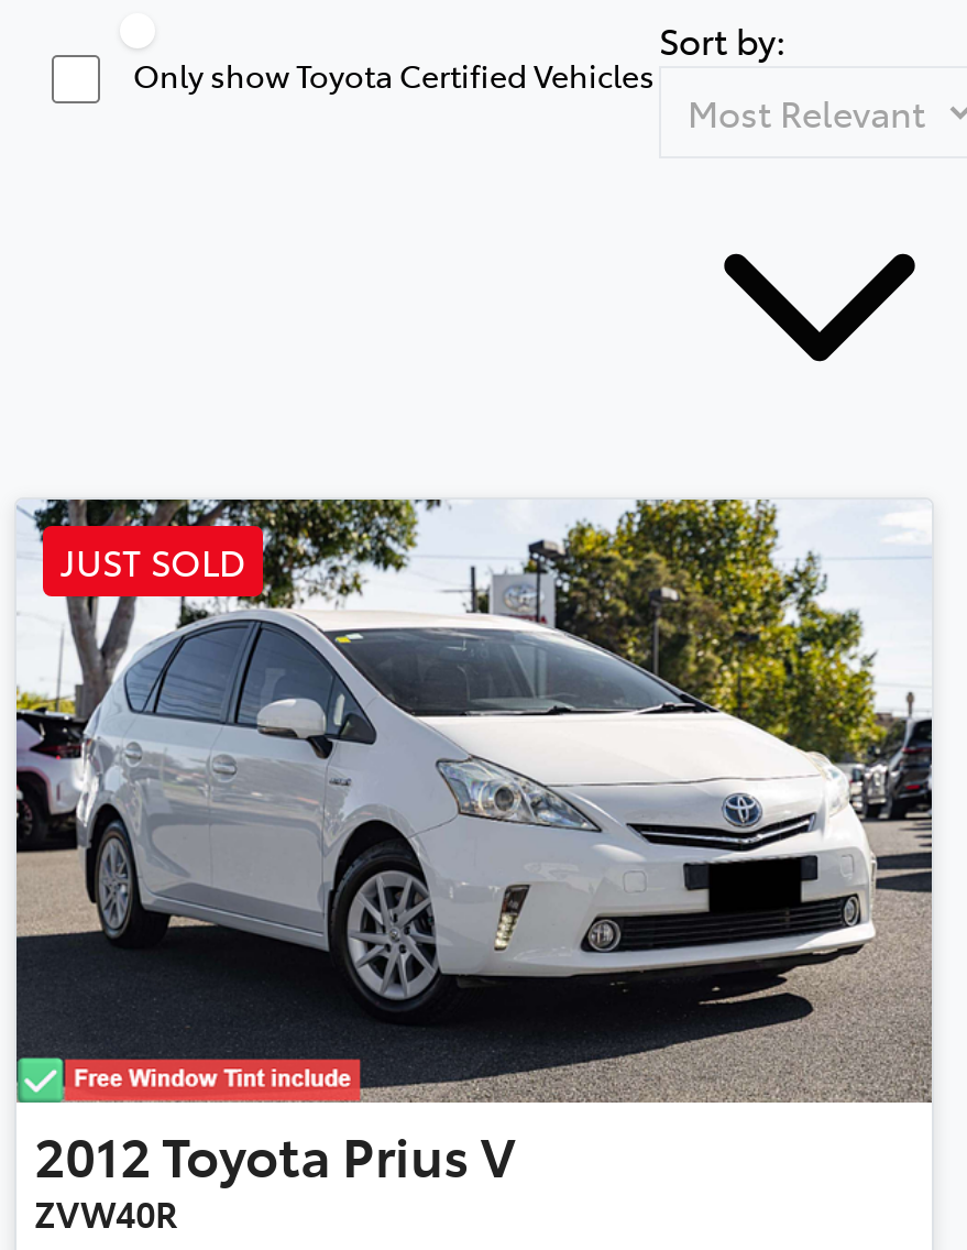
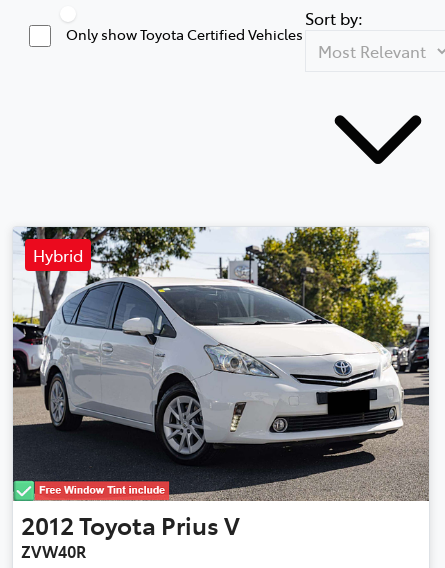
- JUST SOLD
+ Hybrid
